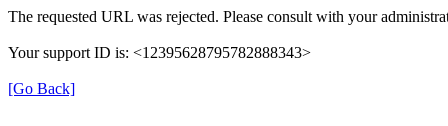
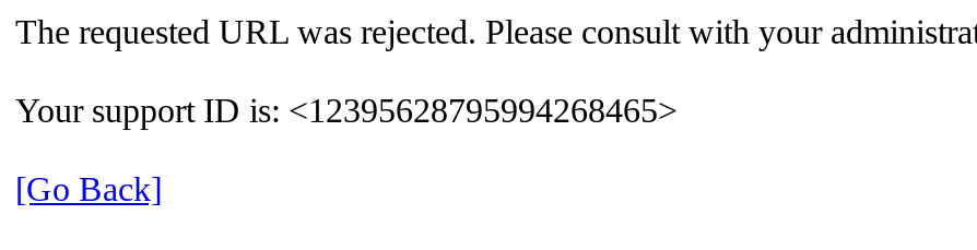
- Your support ID is: <12395628795782888343>
+ Your support ID is: <12395628795994268465>
